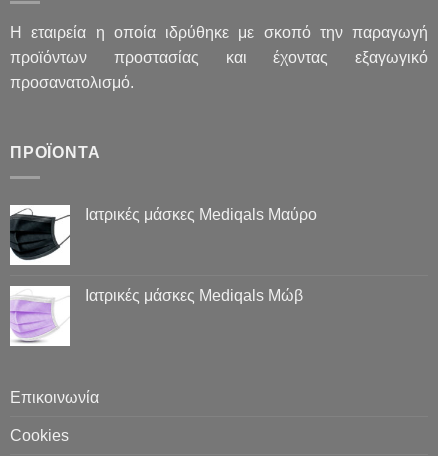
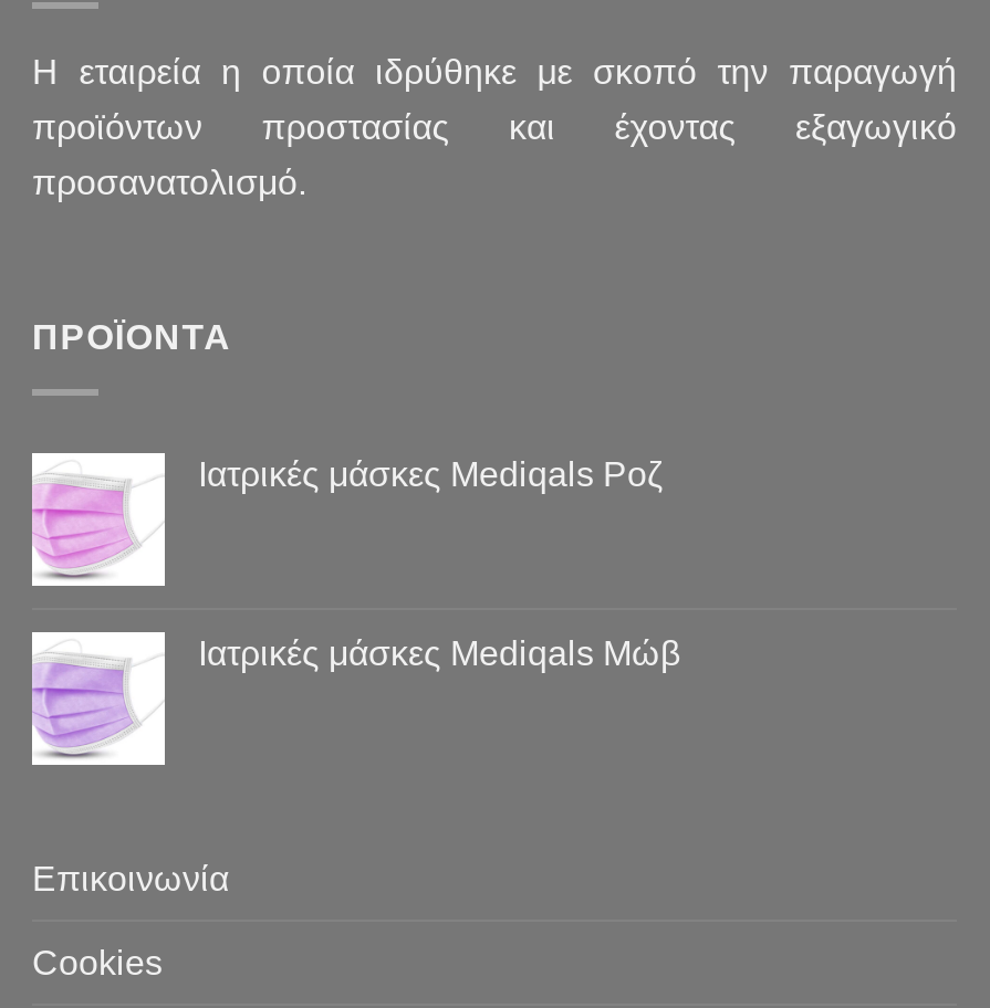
- [image]
- Ιατρικές μάσκες Mediqals Μαύρο
+ [image]
+ Ιατρικές μάσκες Mediqals Ροζ
